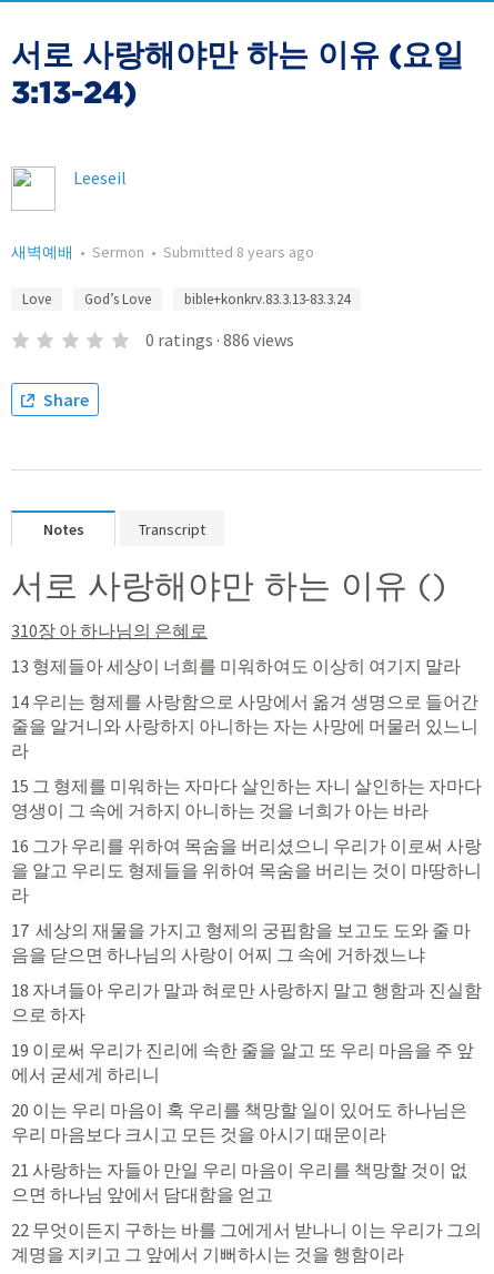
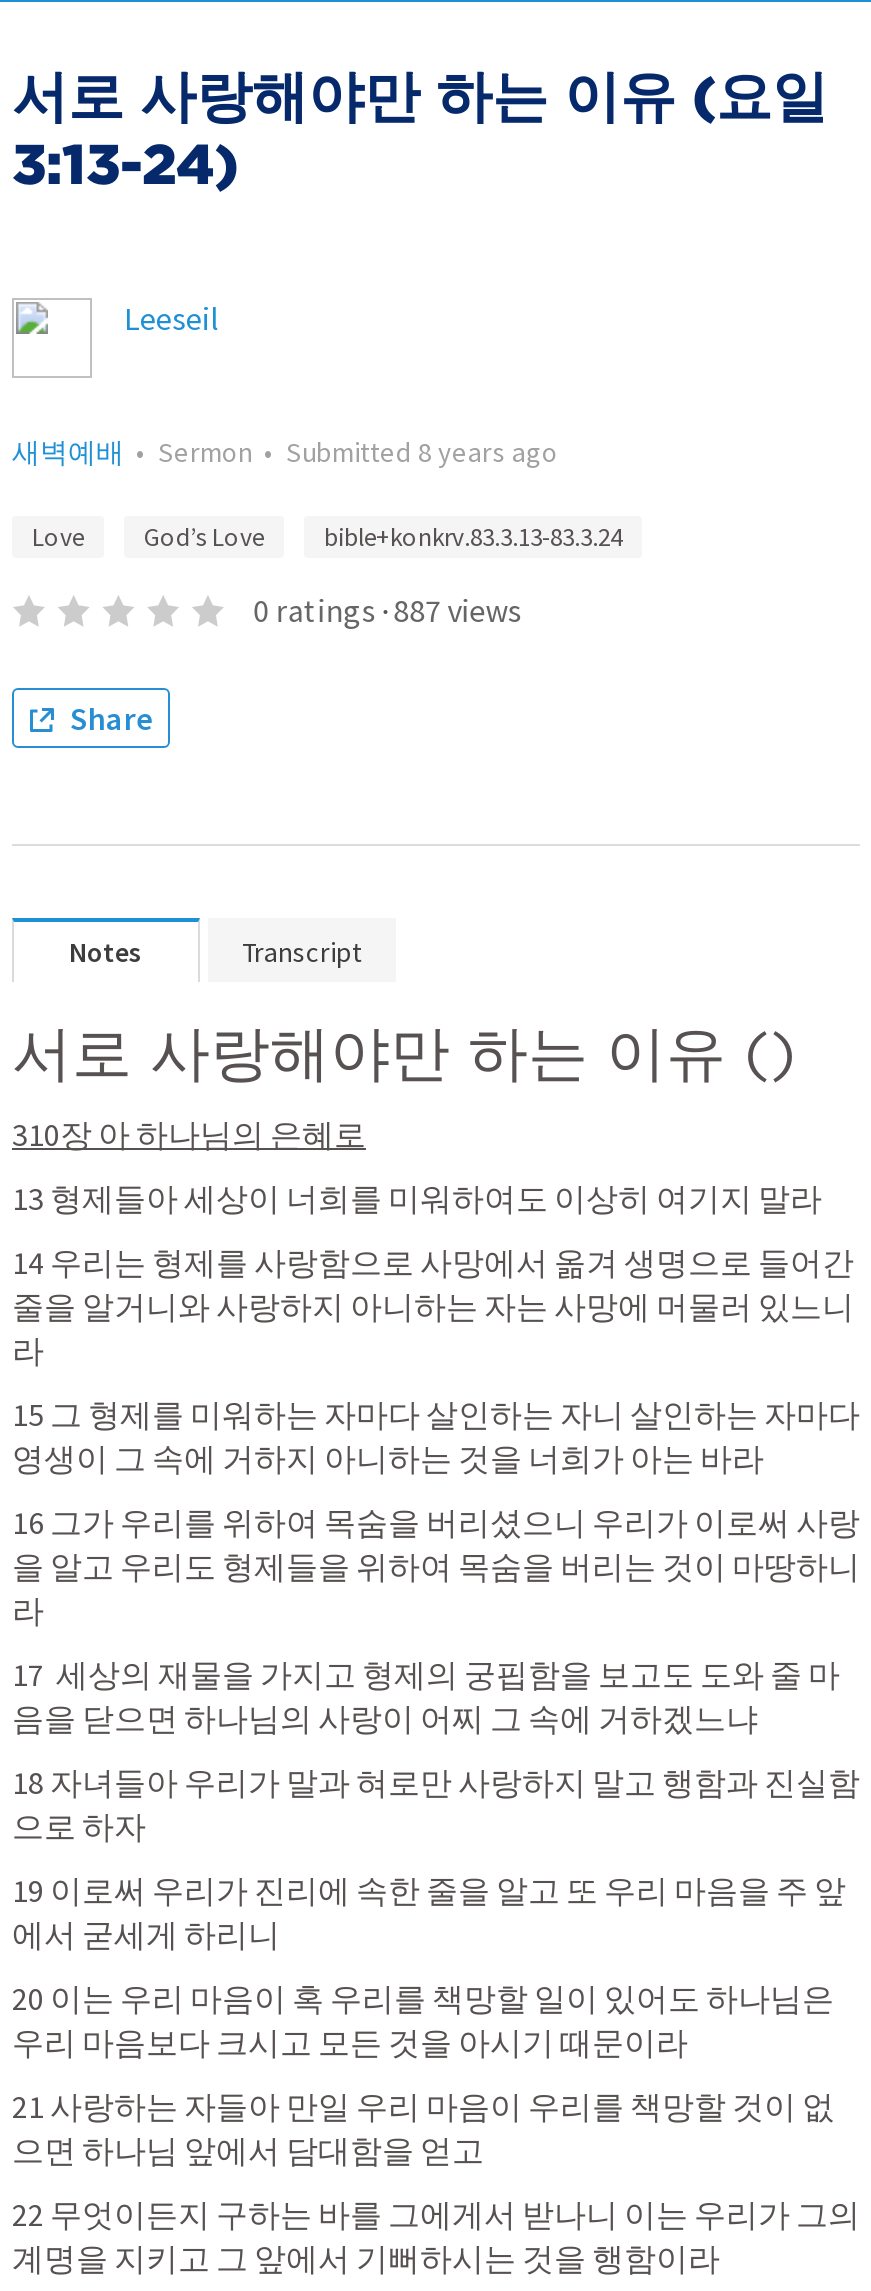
- 0 ratings · 886 views
+ 0 ratings · 887 views
